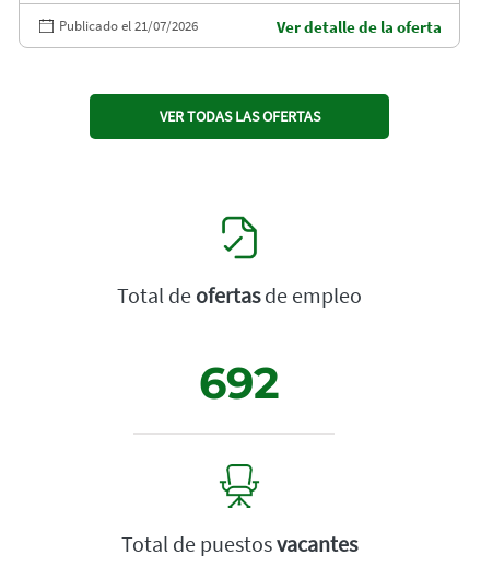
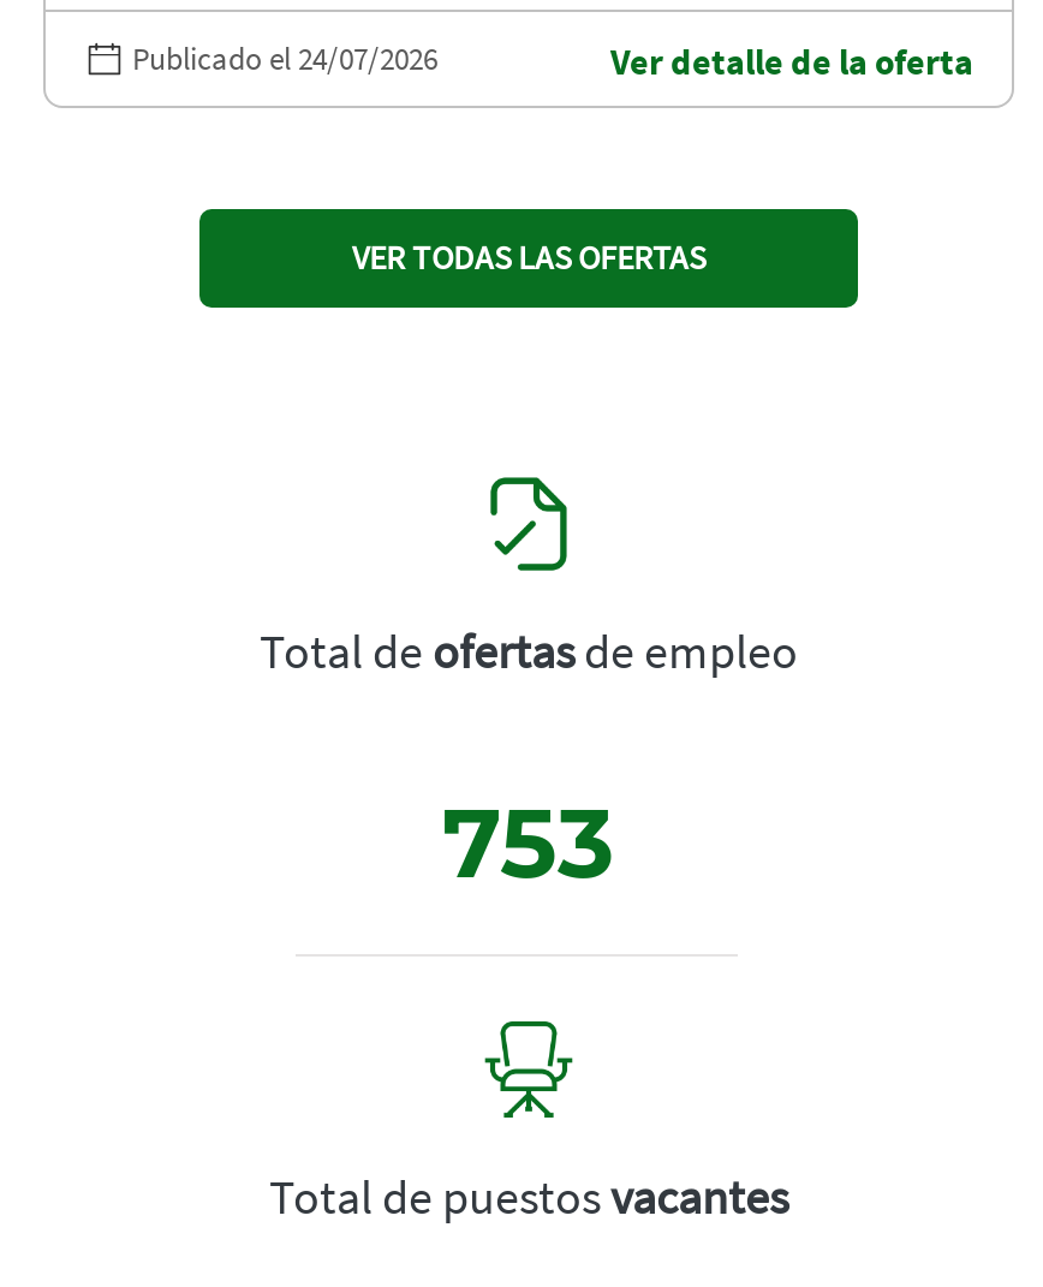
- Publicado el 21/07/2026
+ Publicado el 24/07/2026

- 692
+ 753
